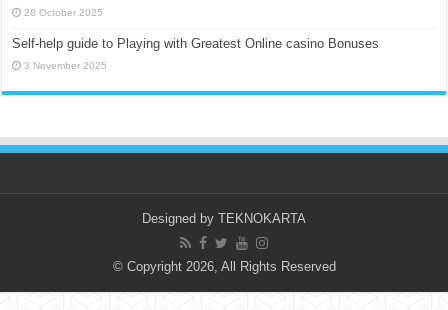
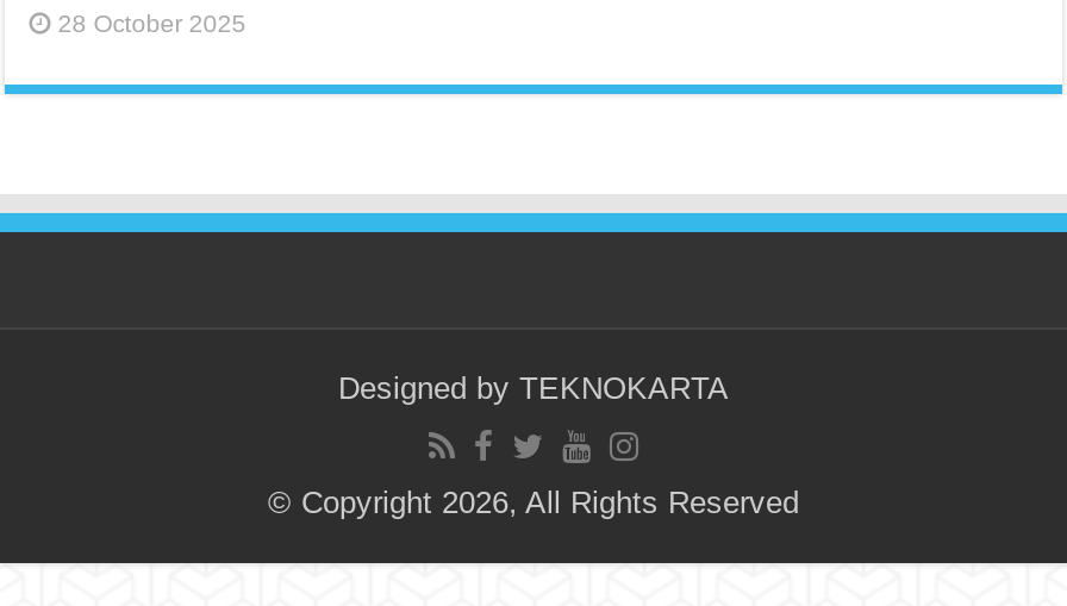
- Self-help guide to Playing with Greatest Online casino Bonuses
- 3 November 2025
